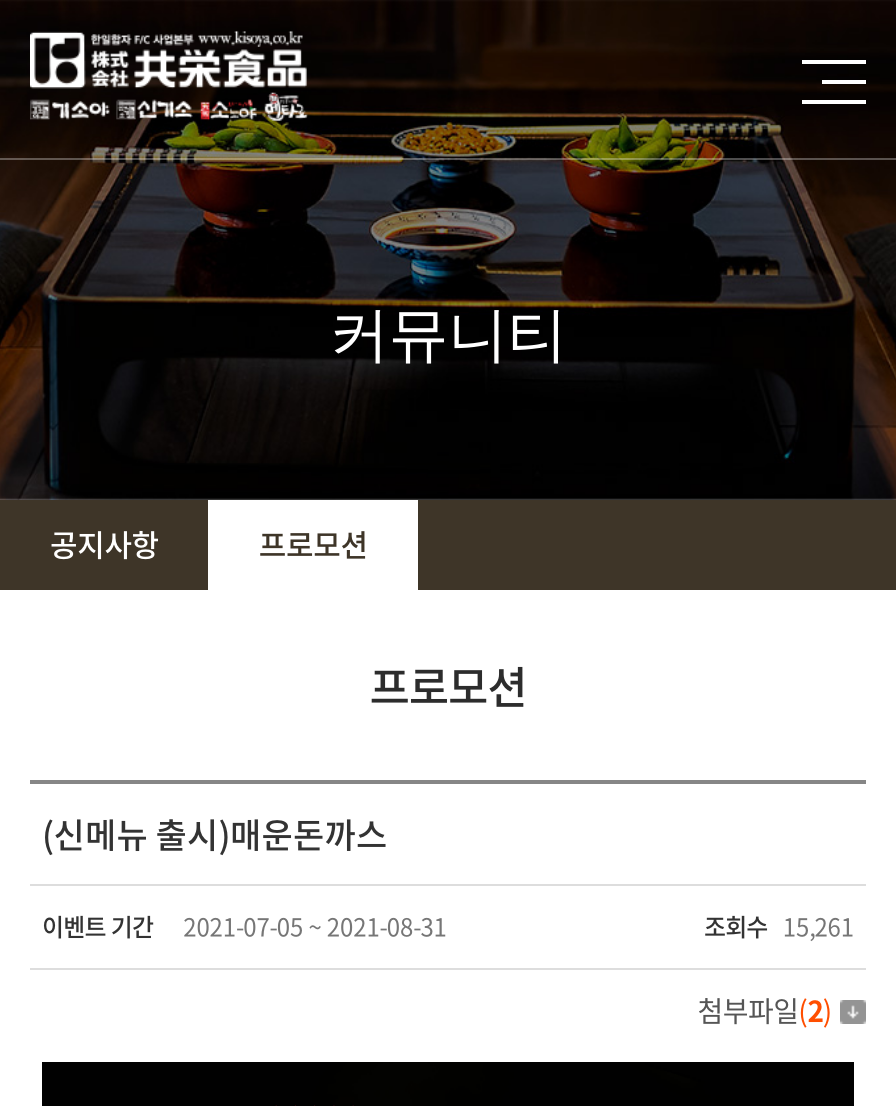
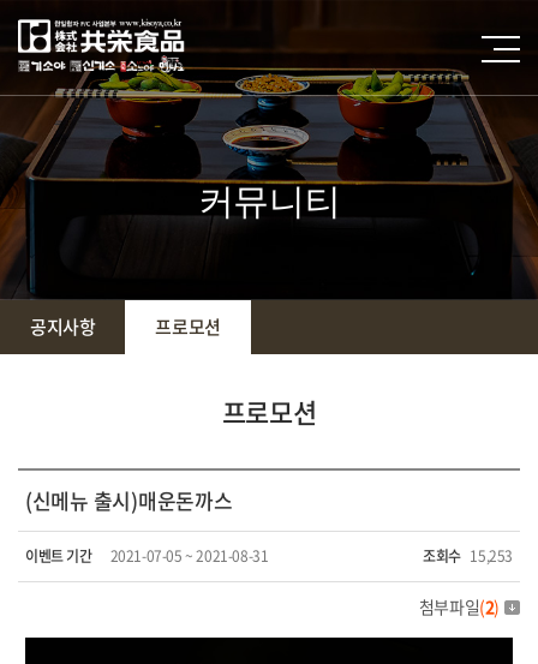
- 조회수 15,261
+ 조회수 15,253
